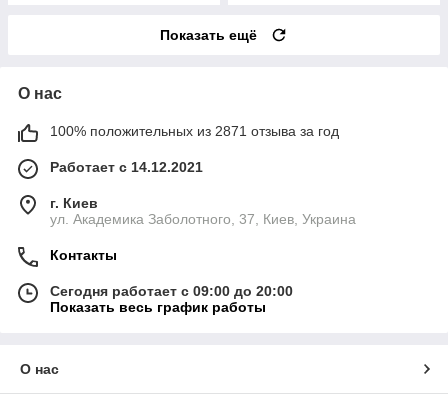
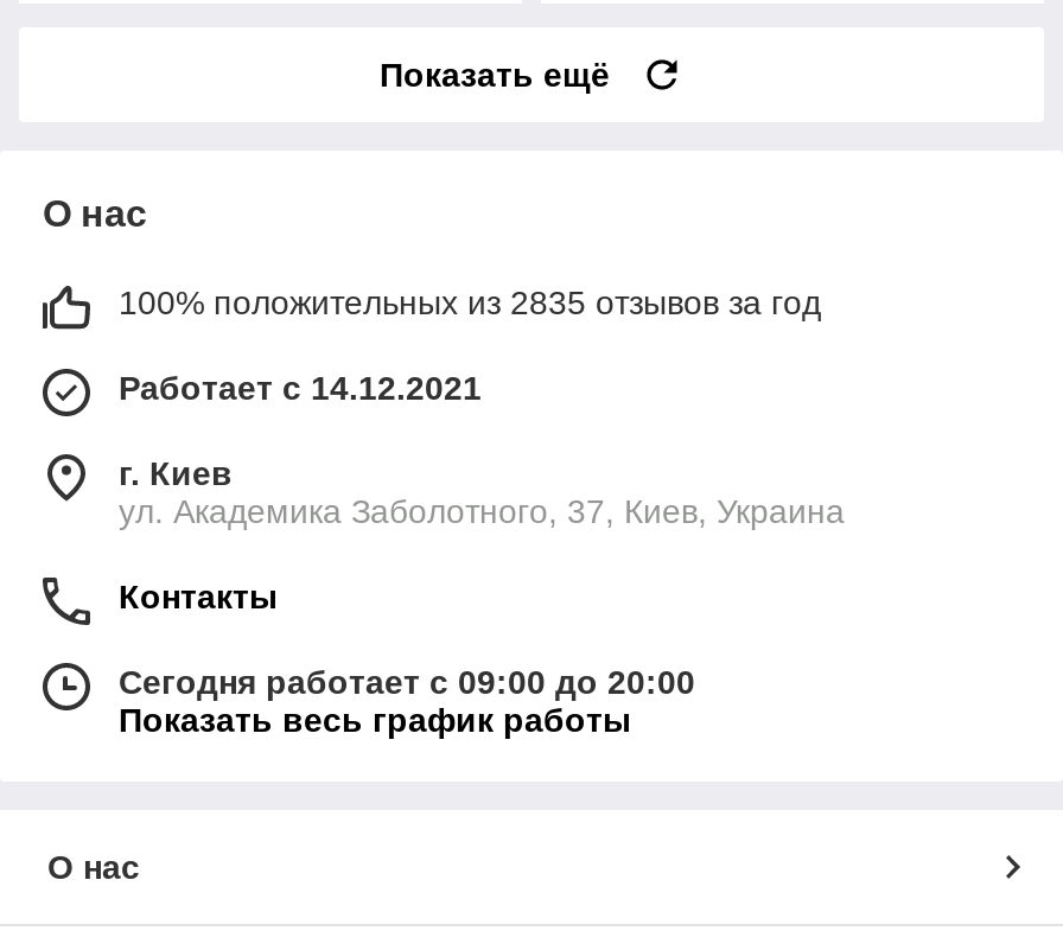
- 100% положительных из 2871 отзыва за год
+ 100% положительных из 2835 отзывов за год
